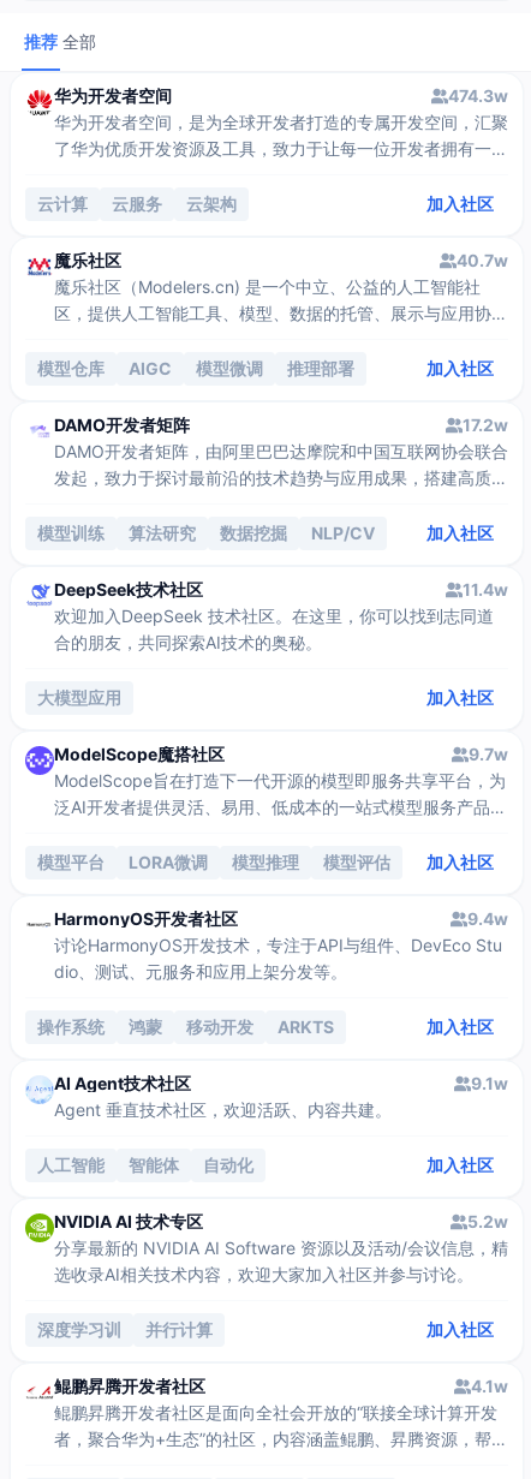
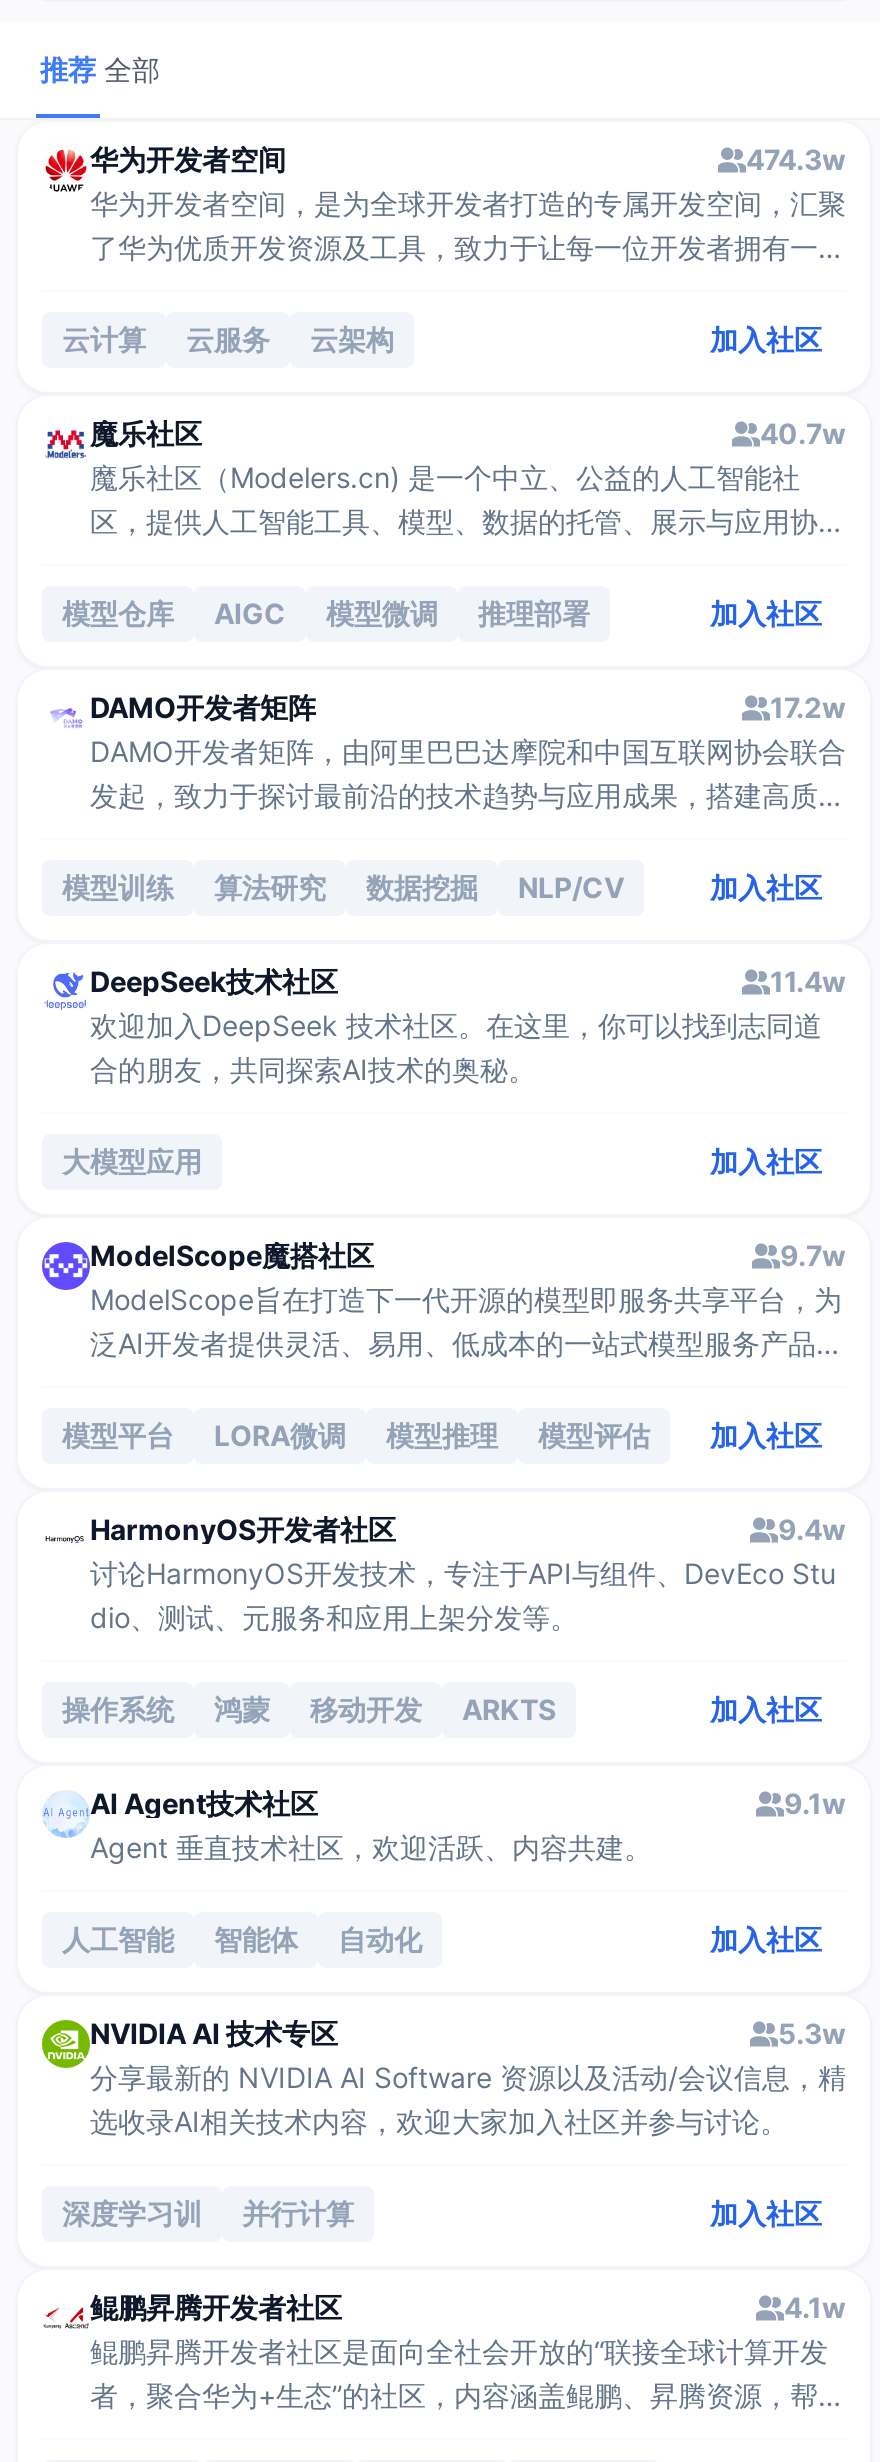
- 5.2w
+ 5.3w
